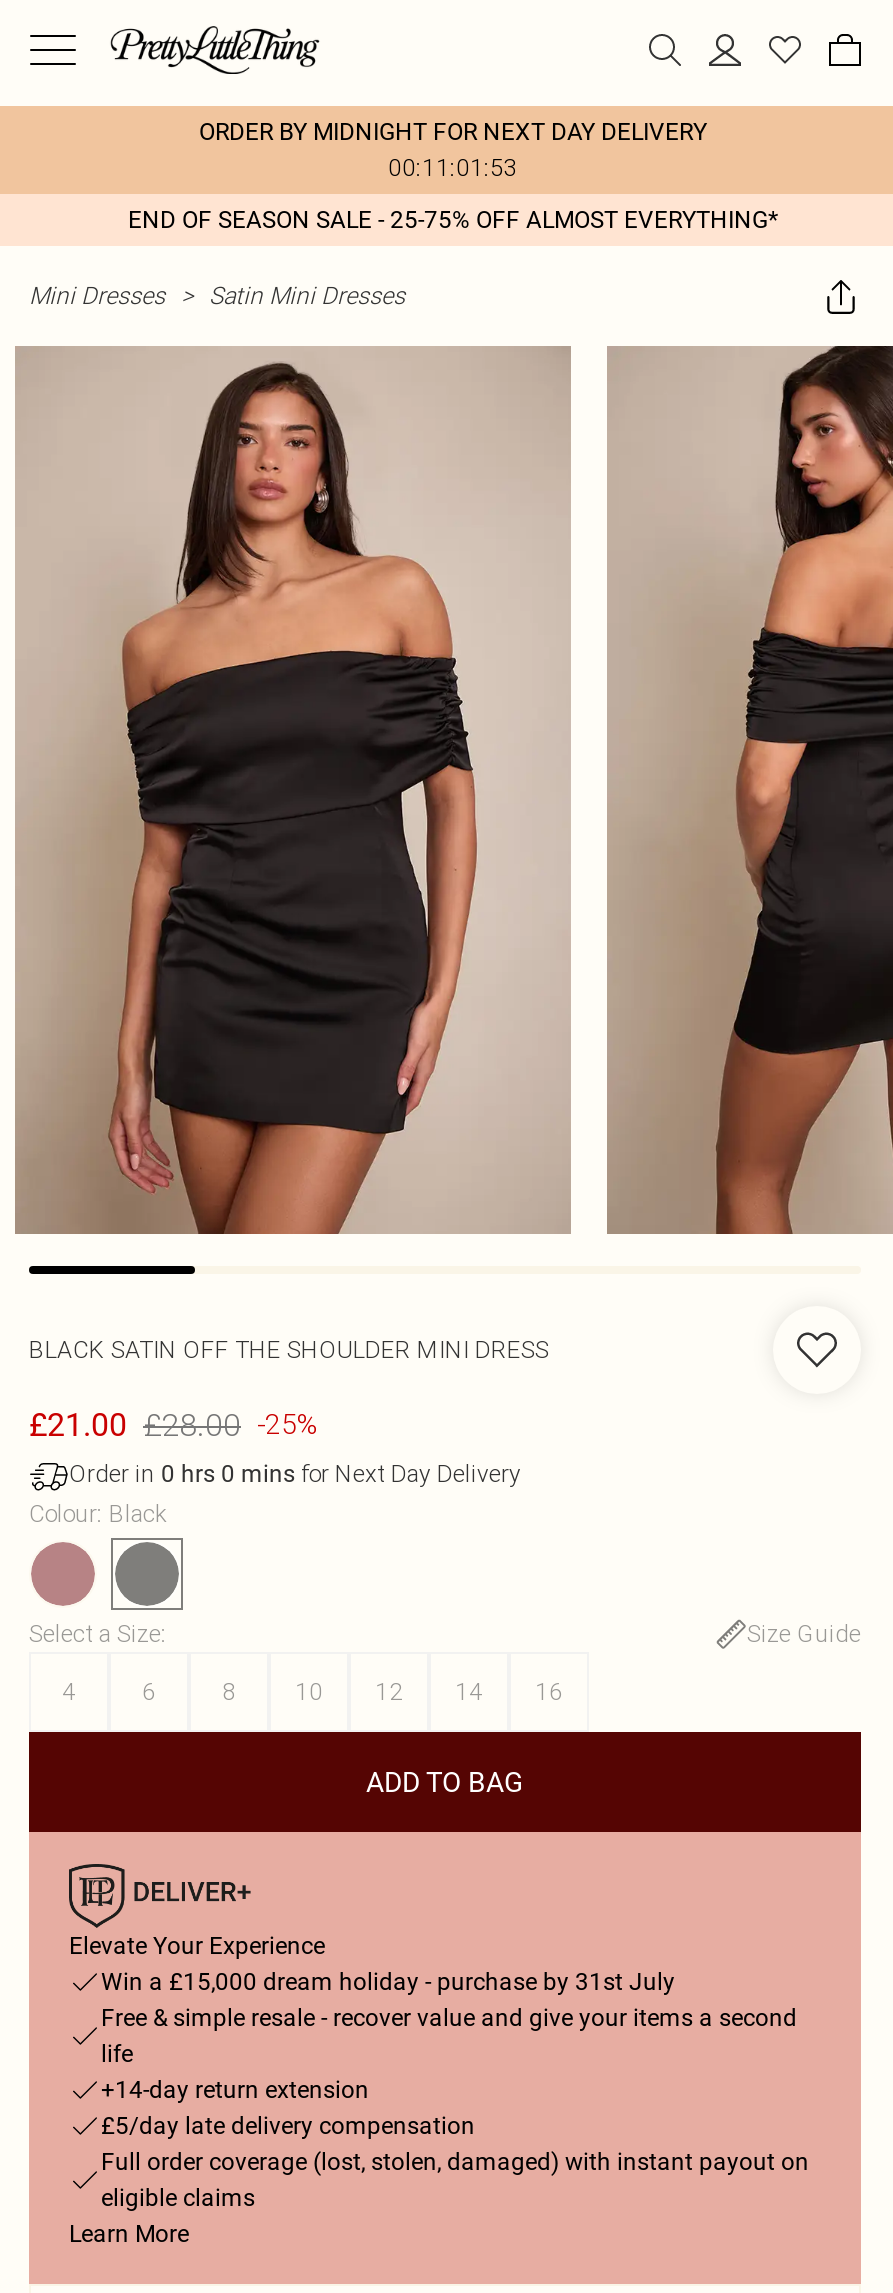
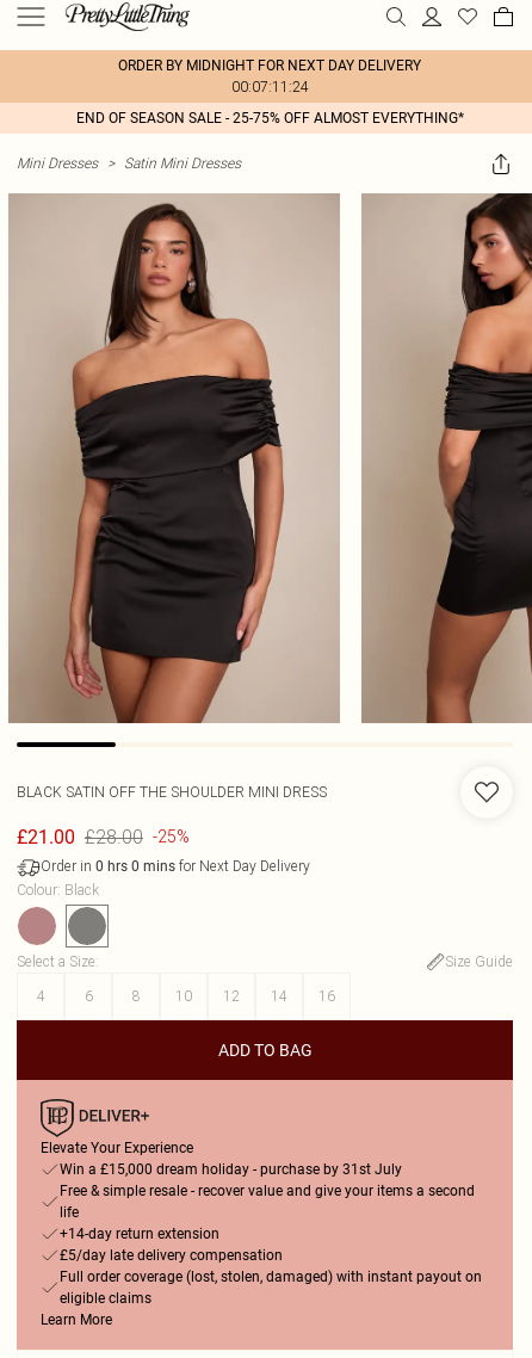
- 00:11:01:53
+ 00:07:11:24
